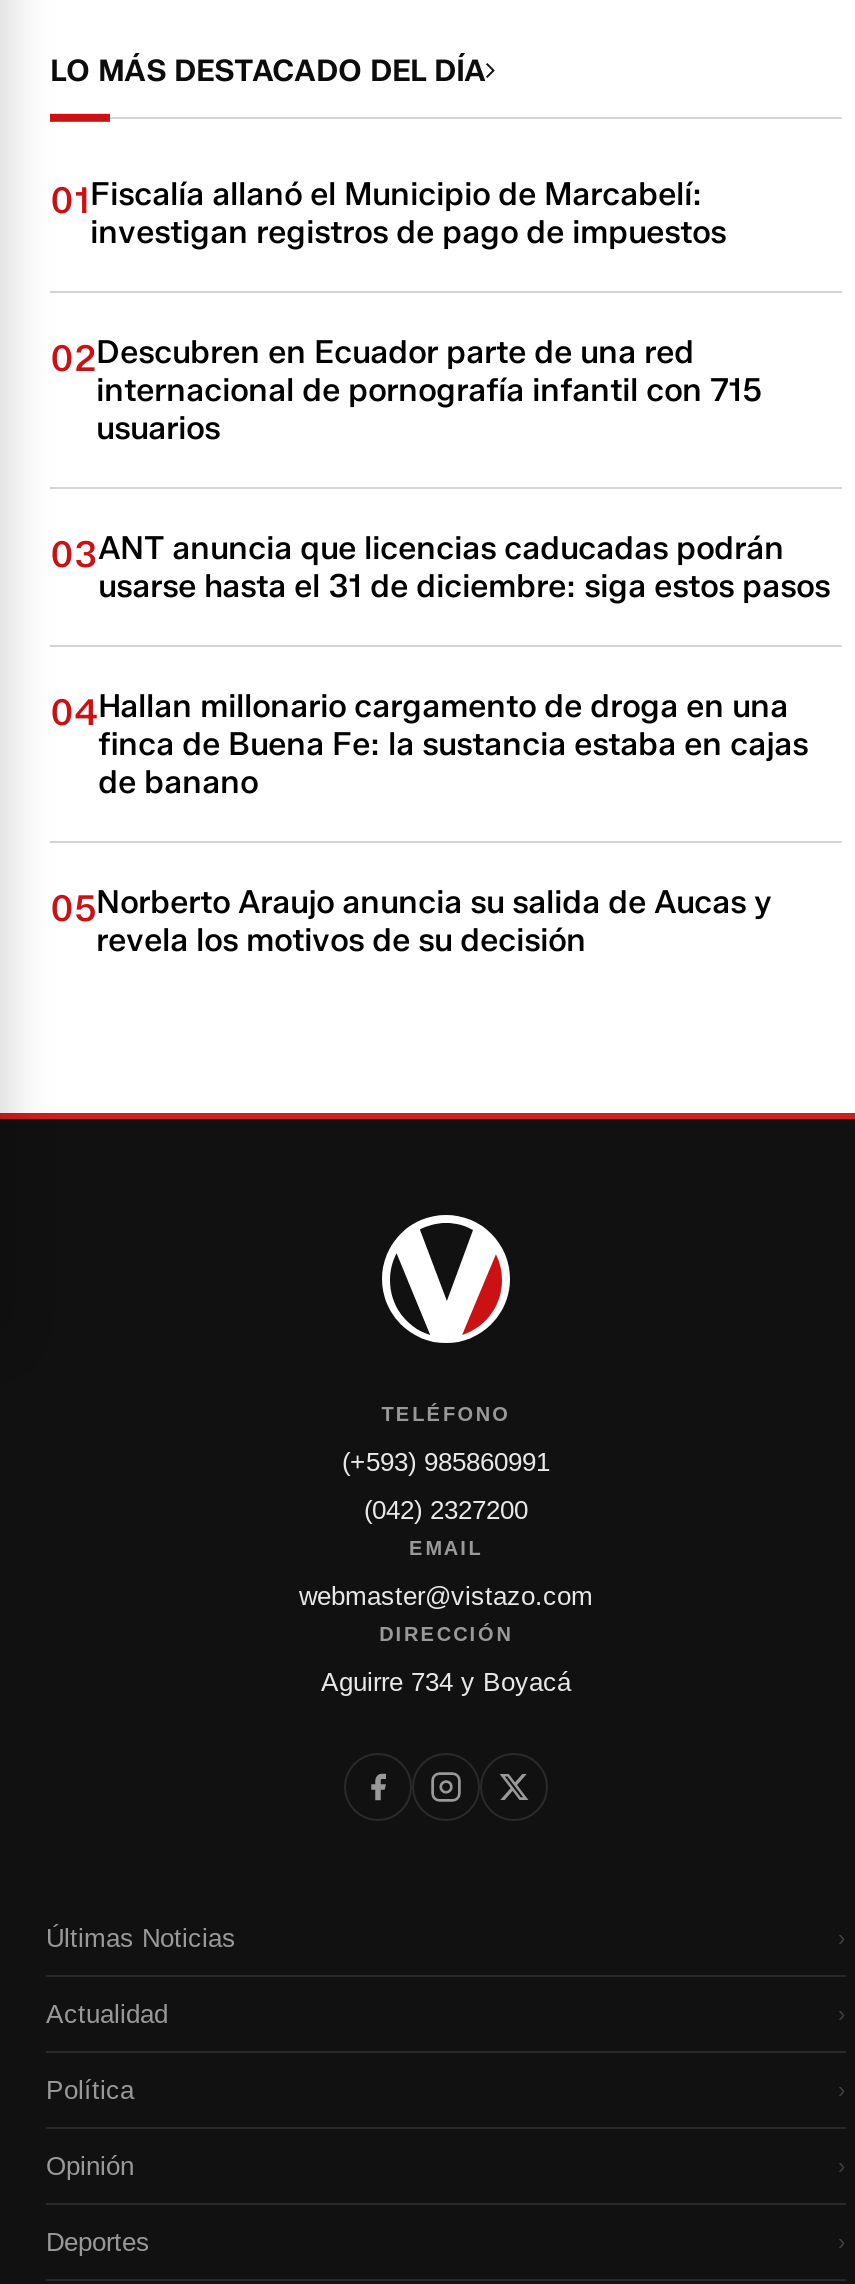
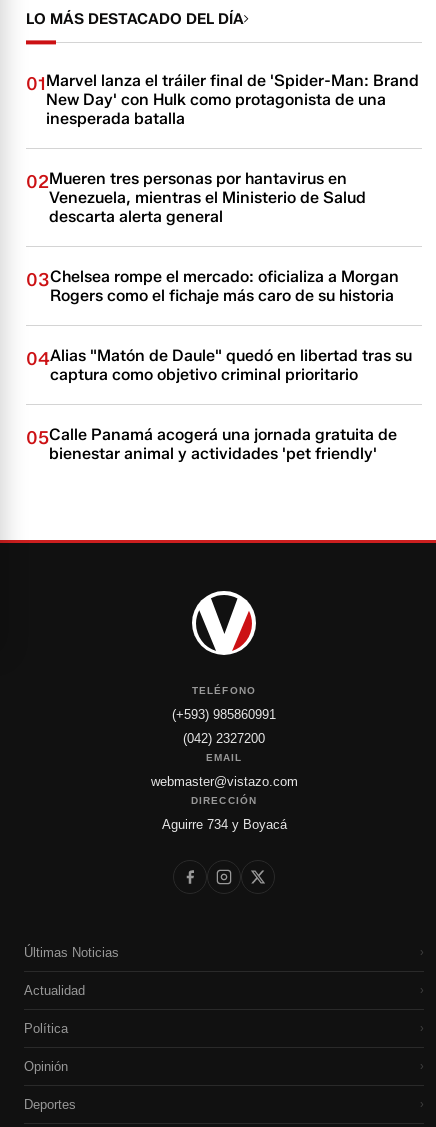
- 01Fiscalía allanó el Municipio de Marcabelí:
- investigan registros de pago de impuestos
+ 01Marvel lanza el tráiler final de 'Spider-Man: Brand
+ New Day' con Hulk como protagonista de una
+ inesperada batalla

- 02Descubren en Ecuador parte de una red
- internacional de pornografía infantil con 715
- usuarios
+ 02Mueren tres personas por hantavirus en
+ Venezuela, mientras el Ministerio de Salud
+ descarta alerta general

- 03ANT anuncia que licencias caducadas podrán
- usarse hasta el 31 de diciembre: siga estos pasos
+ 03Chelsea rompe el mercado: oficializa a Morgan
+ Rogers como el fichaje más caro de su historia

- 04Hallan millonario cargamento de droga en una
- finca de Buena Fe: la sustancia estaba en cajas
- de banano
+ 04Alias "Matón de Daule" quedó en libertad tras su
+ captura como objetivo criminal prioritario

- 05Norberto Araujo anuncia su salida de Aucas y
- revela los motivos de su decisión
+ 05Calle Panamá acogerá una jornada gratuita de
+ bienestar animal y actividades 'pet friendly'
